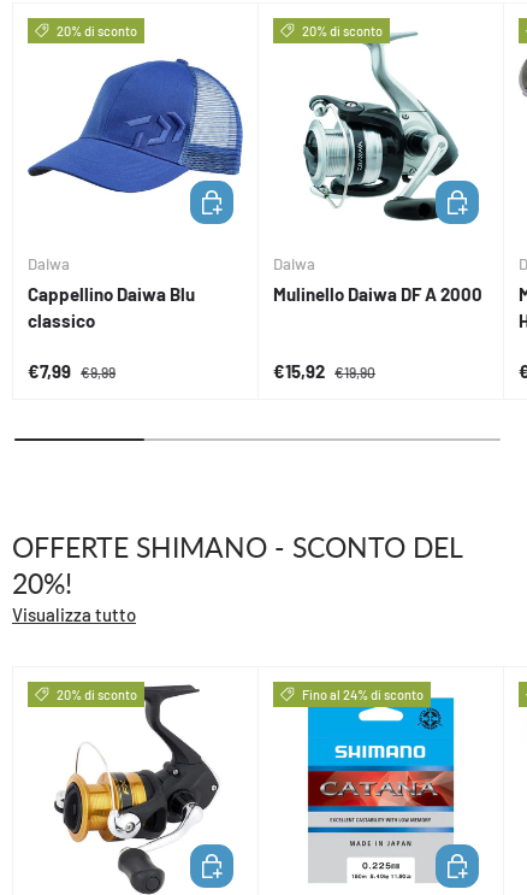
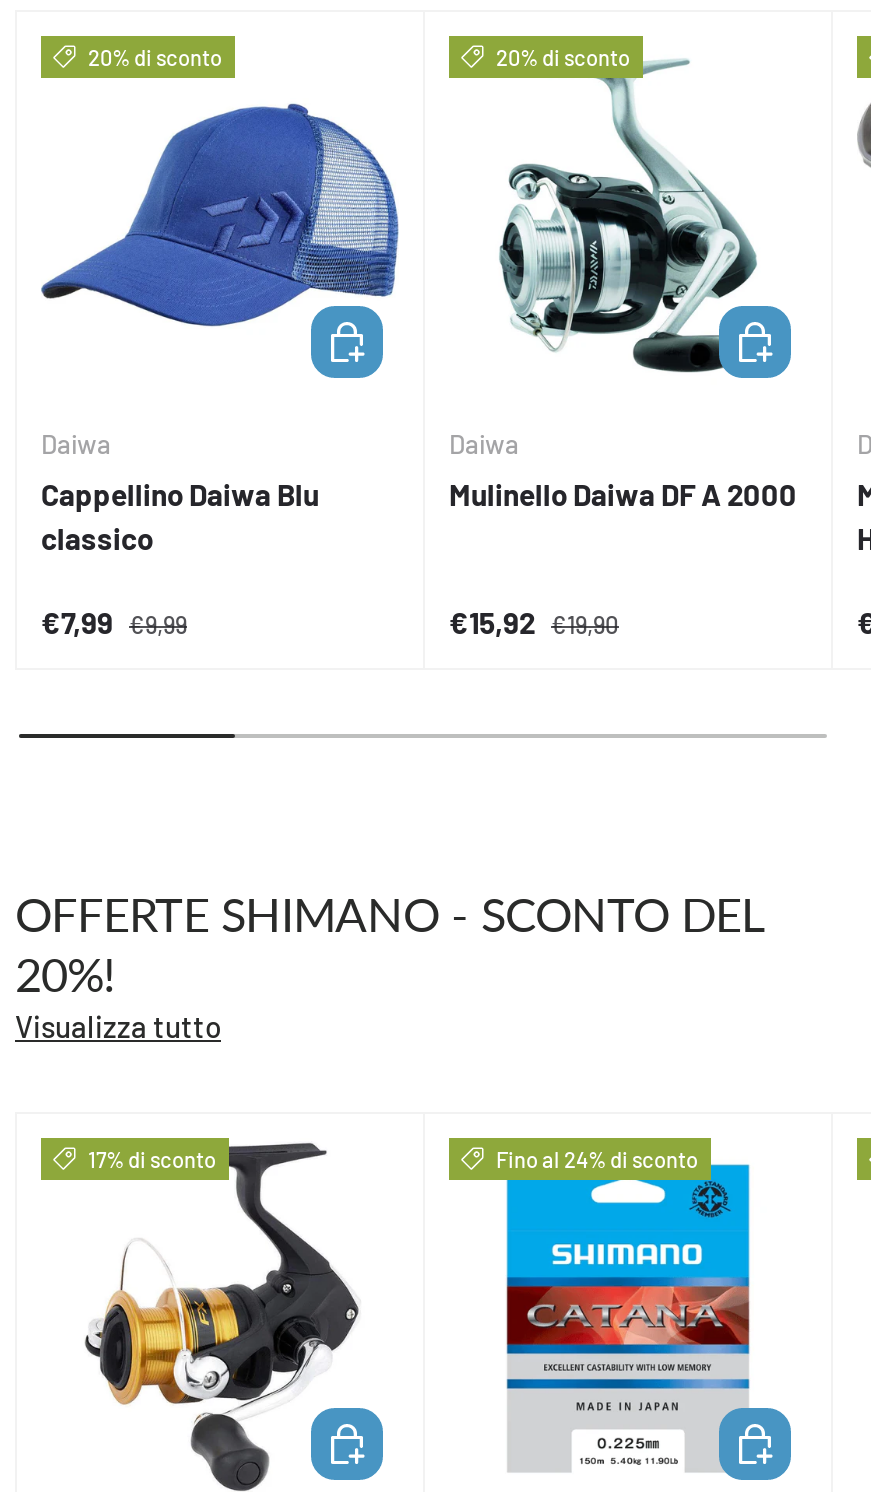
- 20% di sconto
+ 17% di sconto
